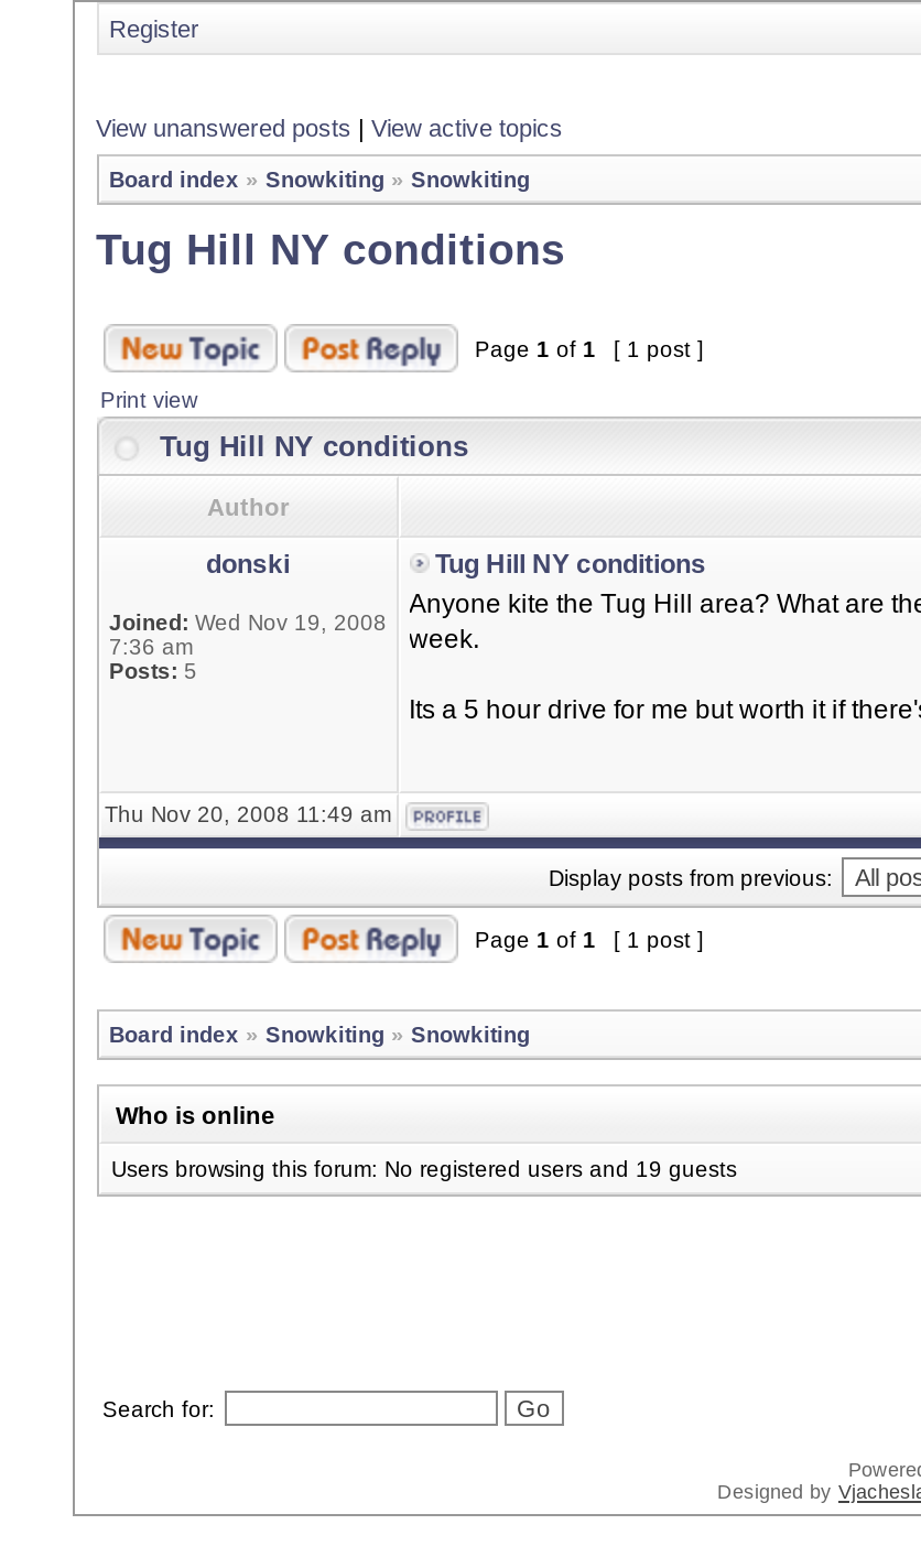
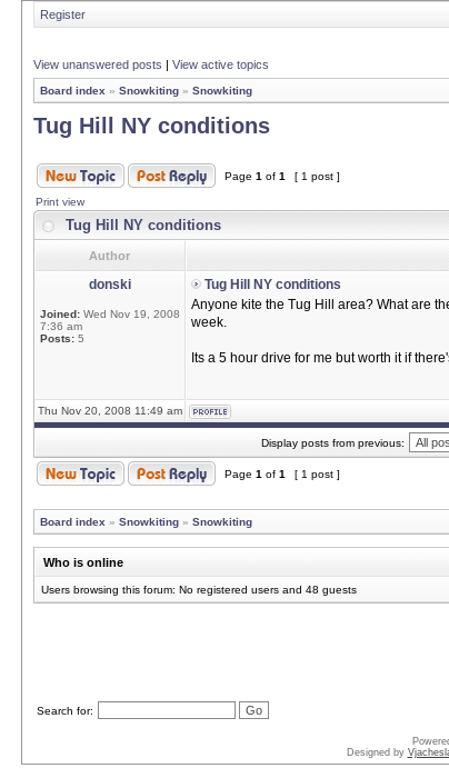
- Users browsing this forum: No registered users and 19 guests
+ Users browsing this forum: No registered users and 48 guests
